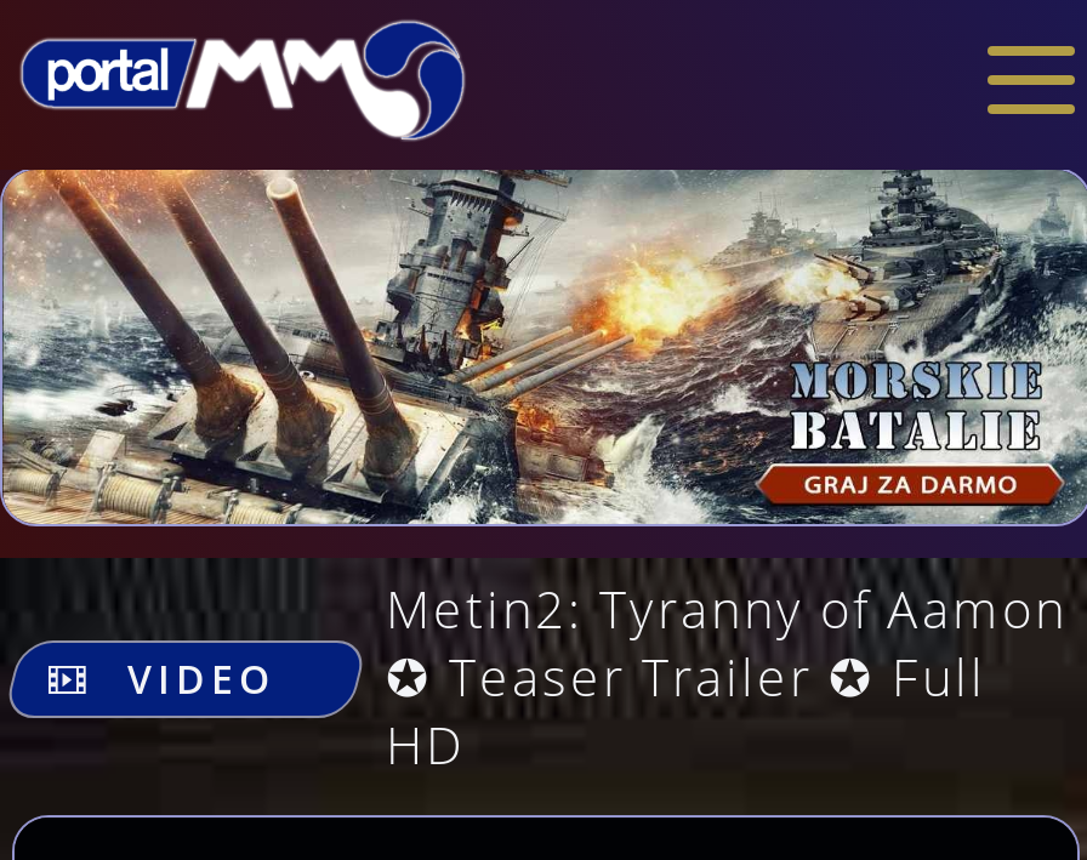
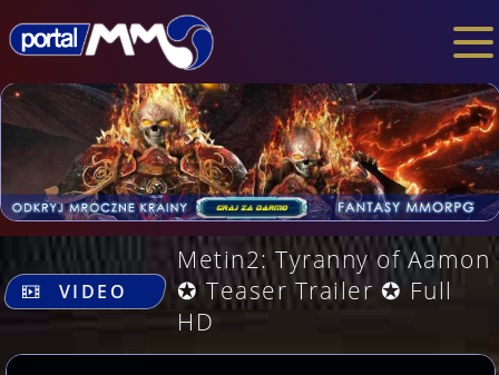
- [image]
+ [image]
